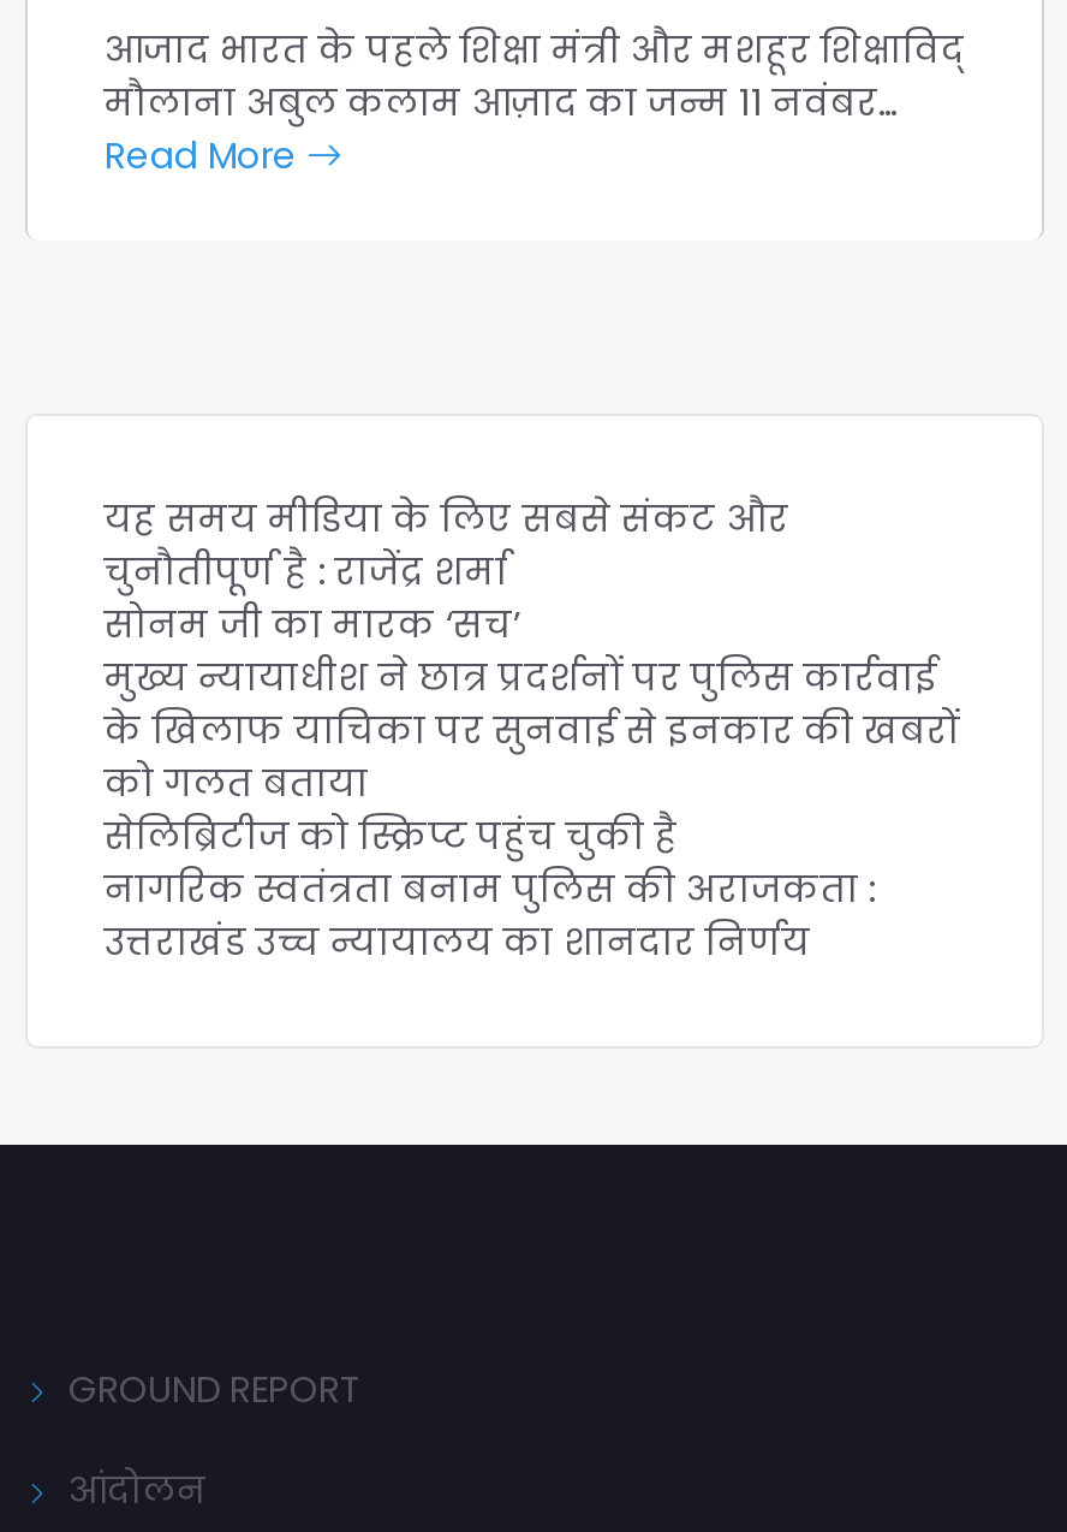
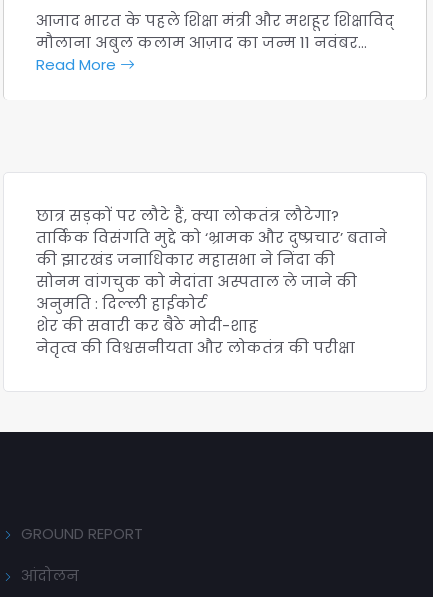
- यह समय मीडिया के लिए सबसे संकट और
- चुनौतीपूर्ण है : राजेंद्र शर्मा
- सोनम जी का मारक ‘सच’
- मुख्य न्यायाधीश ने छात्र प्रदर्शनों पर पुलिस कार्रवाई
- के खिलाफ याचिका पर सुनवाई से इनकार की खबरों
- को गलत बताया
- सेलिब्रिटीज को स्क्रिप्ट पहुंच चुकी है
- नागरिक स्वतंत्रता बनाम पुलिस की अराजकता :
- उत्तराखंड उच्च न्यायालय का शानदार निर्णय
+ छात्र सड़कों पर लौटे हैं, क्या लोकतंत्र लौटेगा?
+ तार्किक विसंगति मुद्दे को ‘भ्रामक और दुष्प्रचार’ बताने
+ की झारखंड जनाधिकार महासभा ने निंदा की
+ सोनम वांगचुक को मेदांता अस्पताल ले जाने की
+ अनुमति : दिल्ली हाईकोर्ट
+ शेर की सवारी कर बैठे मोदी-शाह
+ नेतृत्व की विश्वसनीयता और लोकतंत्र की परीक्षा
